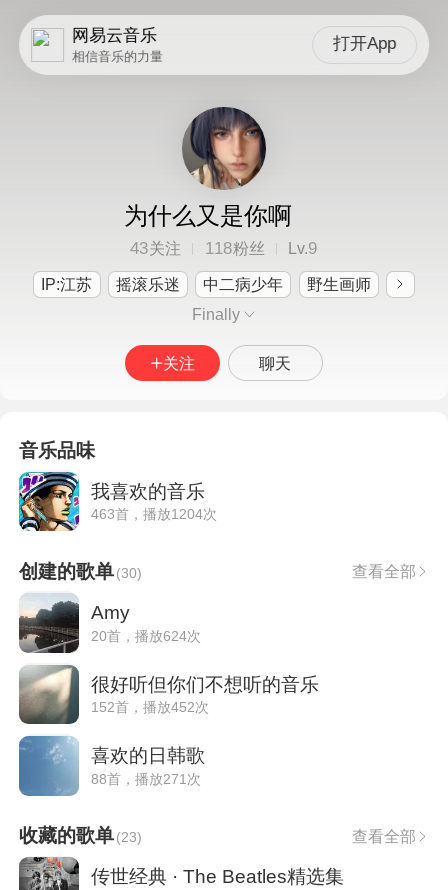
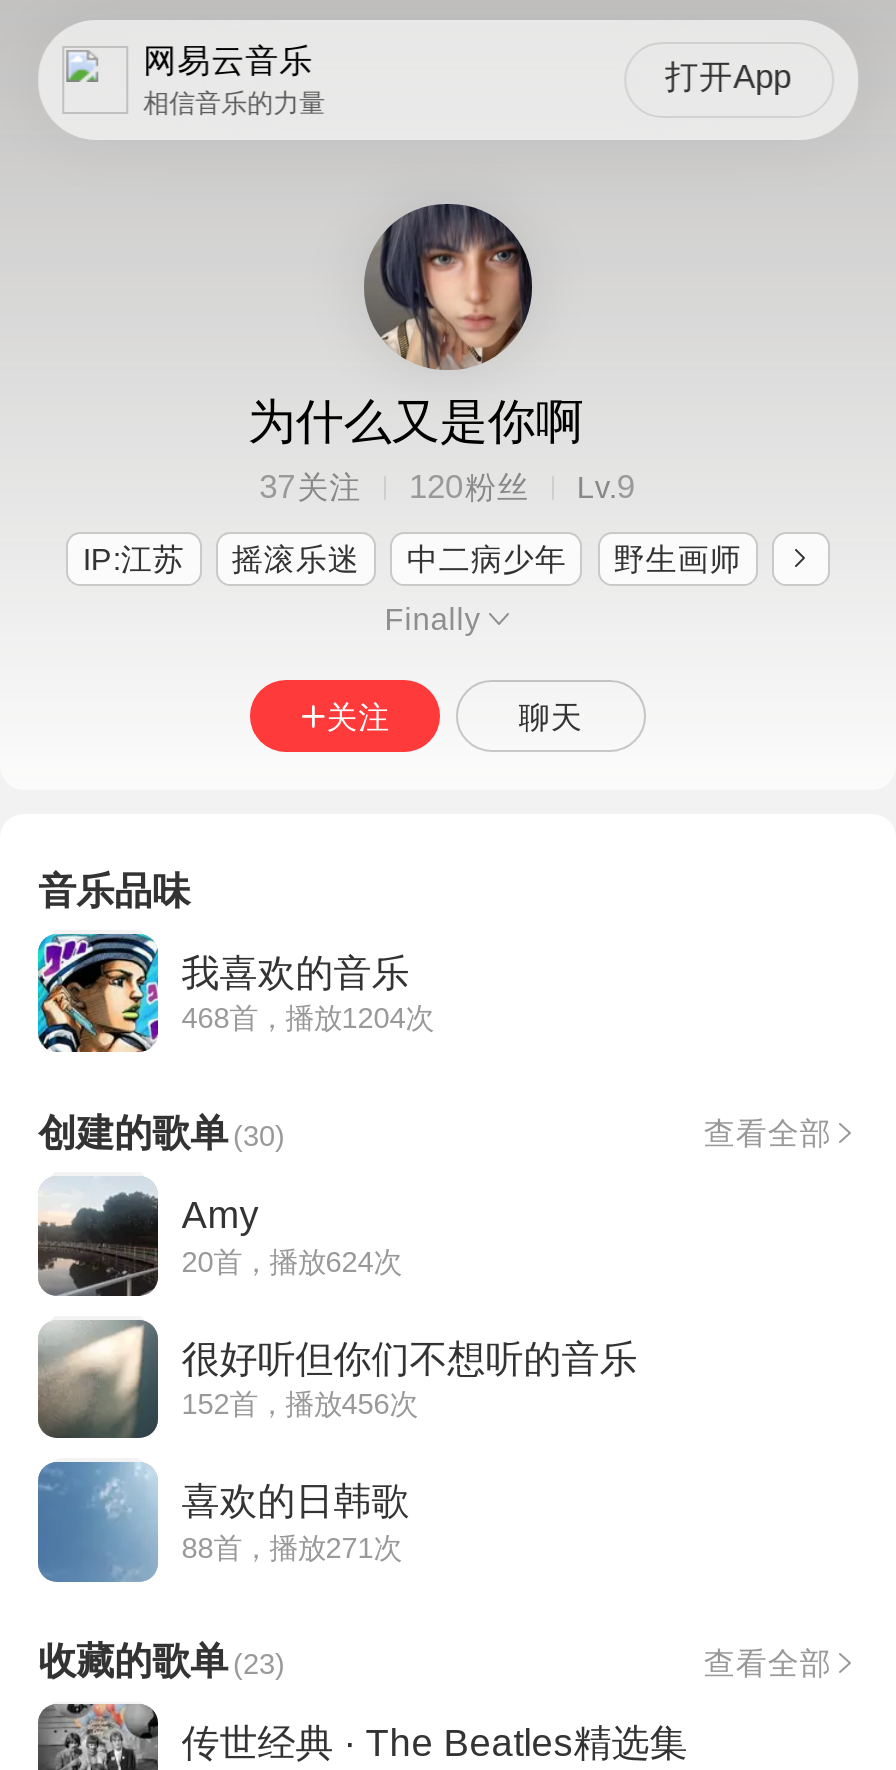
- 43关注
+ 37关注

- 118粉丝
+ 120粉丝

- 463首，播放1204次
+ 468首，播放1204次

- 152首，播放452次
+ 152首，播放456次
